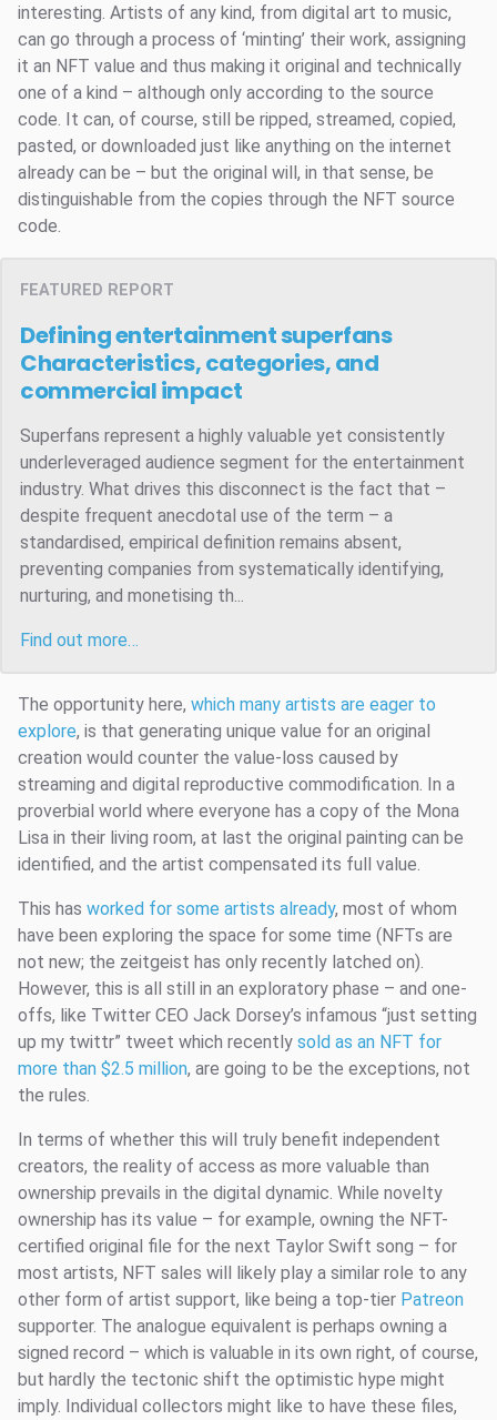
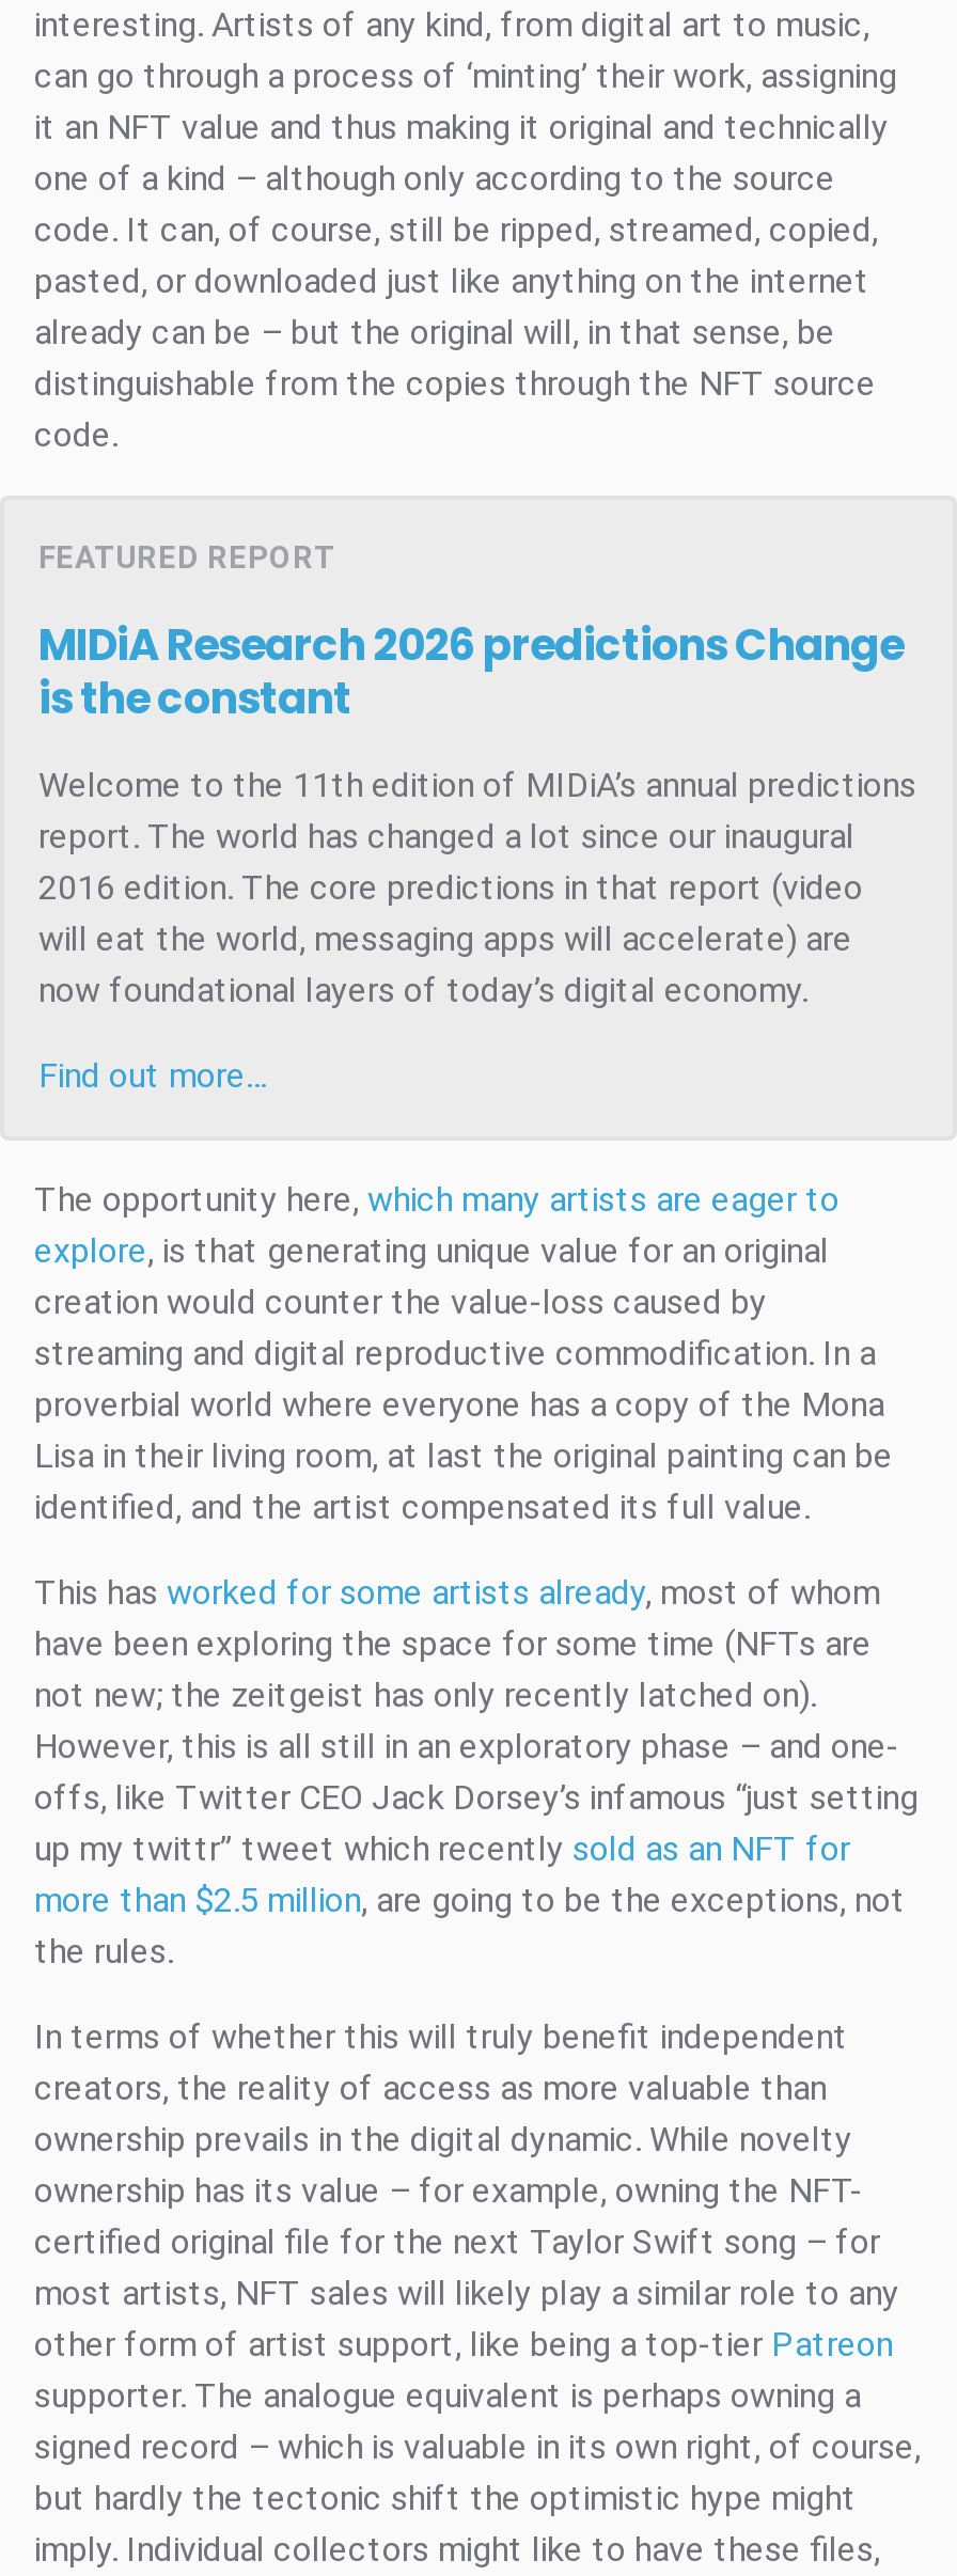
- Defining entertainment superfans
- Characteristics, categories, and
- commercial impact
+ MIDiA Research 2026 predictionsChange
+ is the constant

- Superfans represent a highly valuable yet consistently
- underleveraged audience segment for the entertainment
- industry. What drives this disconnect is the fact that –
- despite frequent anecdotal use of the term – a
- standardised, empirical definition remains absent,
- preventing companies from systematically identifying,
- nurturing, and monetising th...
+ Welcome to the 11th edition of MIDiA’s annual predictions
+ report. The world has changed a lot since our inaugural
+ 2016 edition. The core predictions in that report (video
+ will eat the world, messaging apps will accelerate) are
+ now foundational layers of today’s digital economy.
